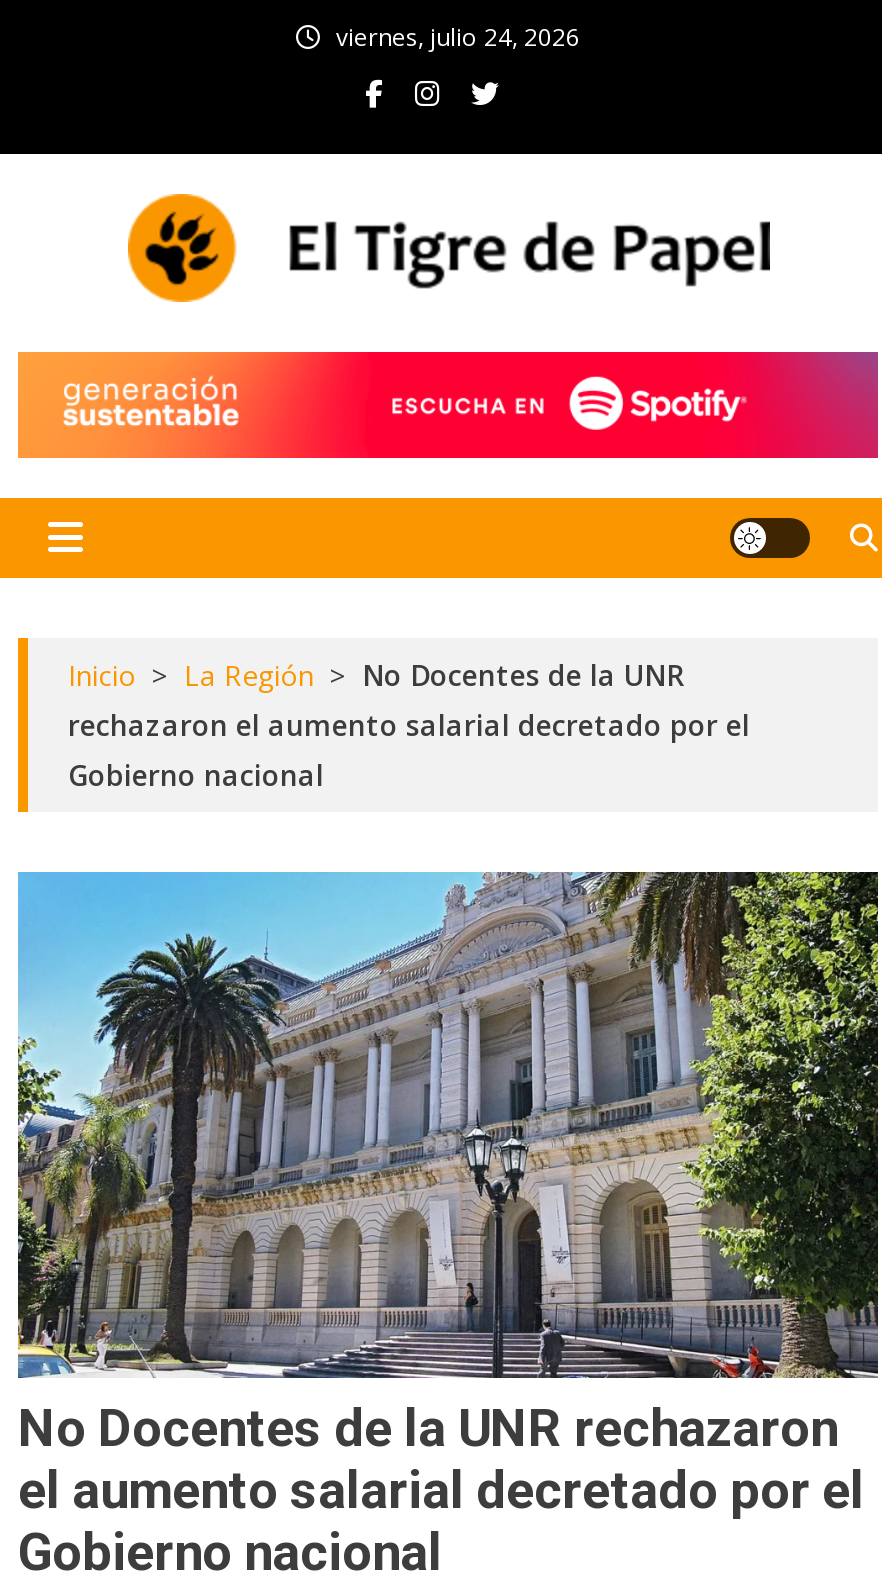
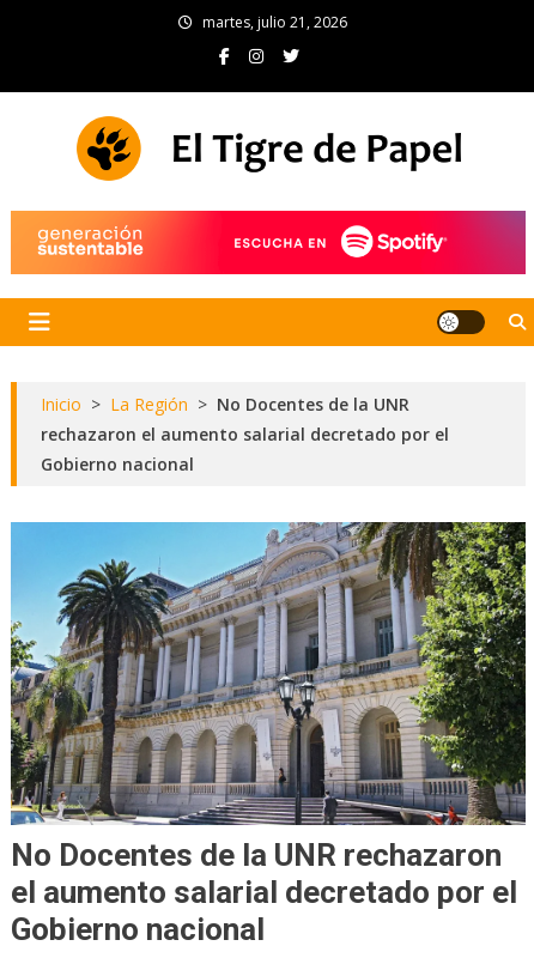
- viernes, julio 24, 2026
+ martes, julio 21, 2026
